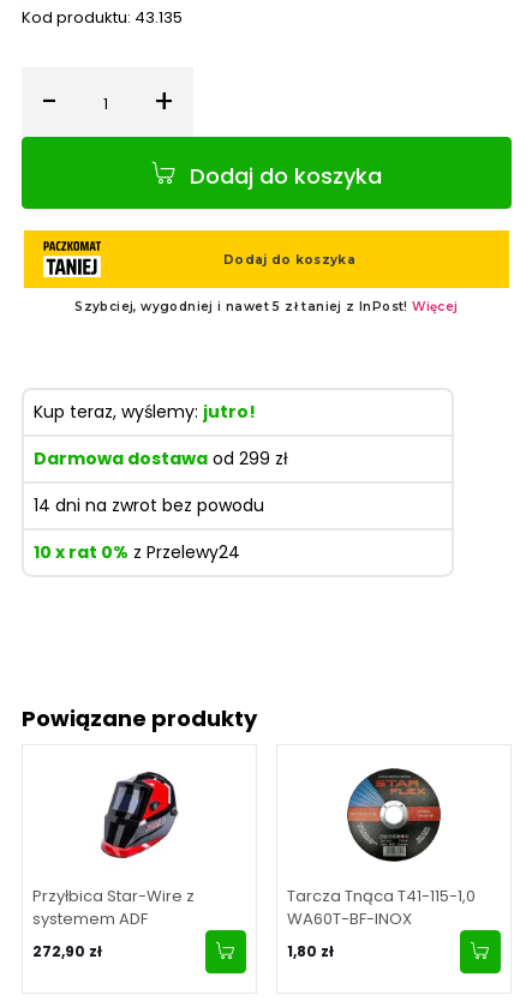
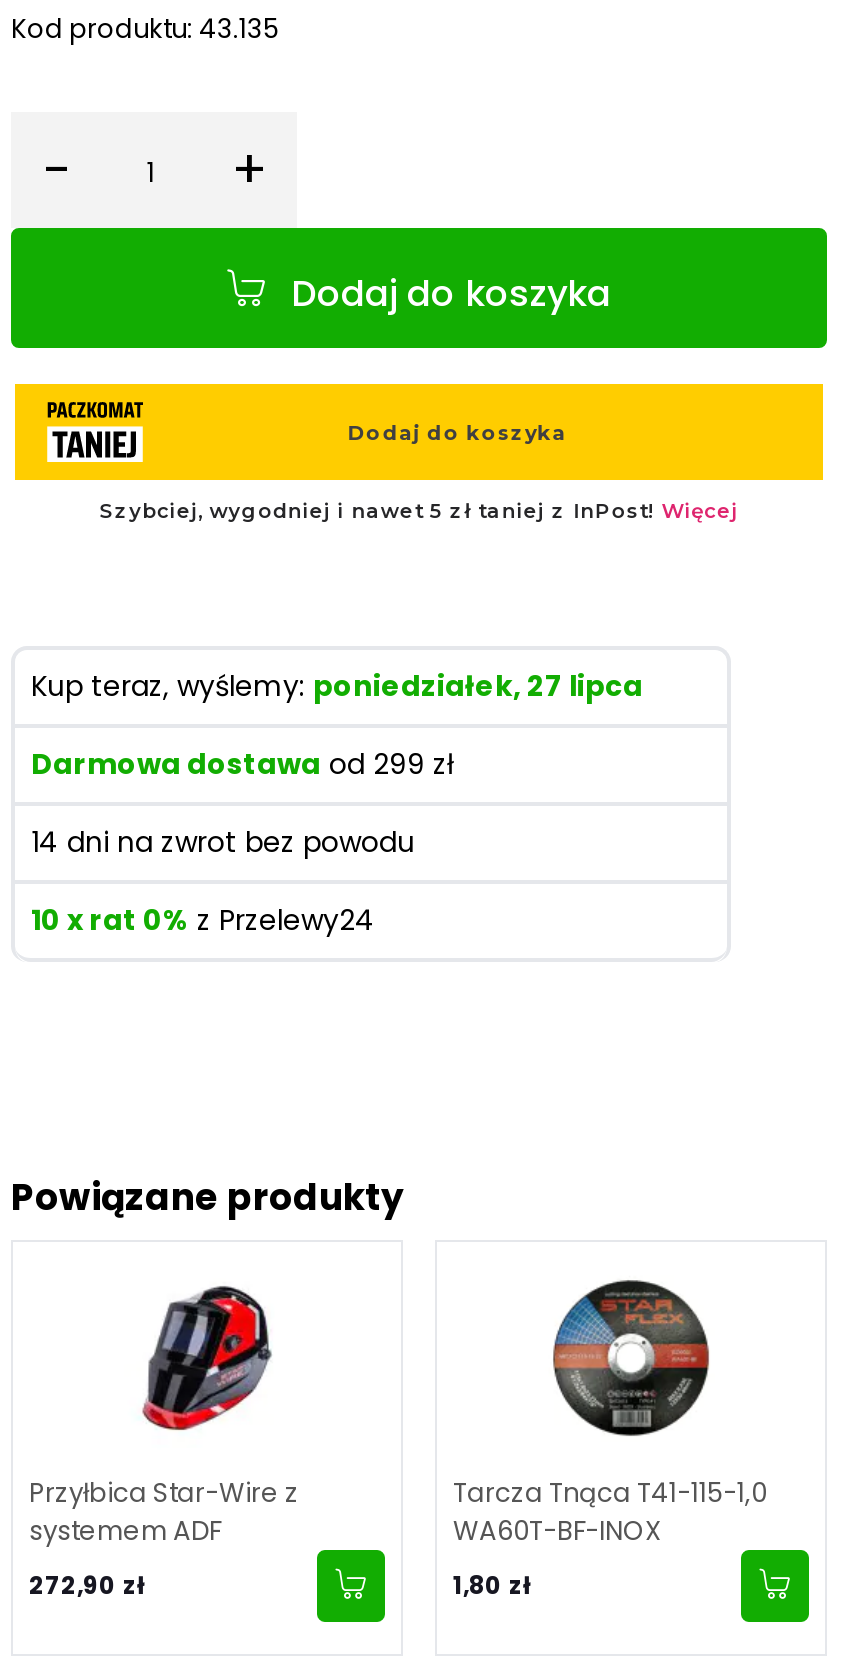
- Kup teraz, wyślemy: jutro!
+ Kup teraz, wyślemy: poniedziałek, 27 lipca
